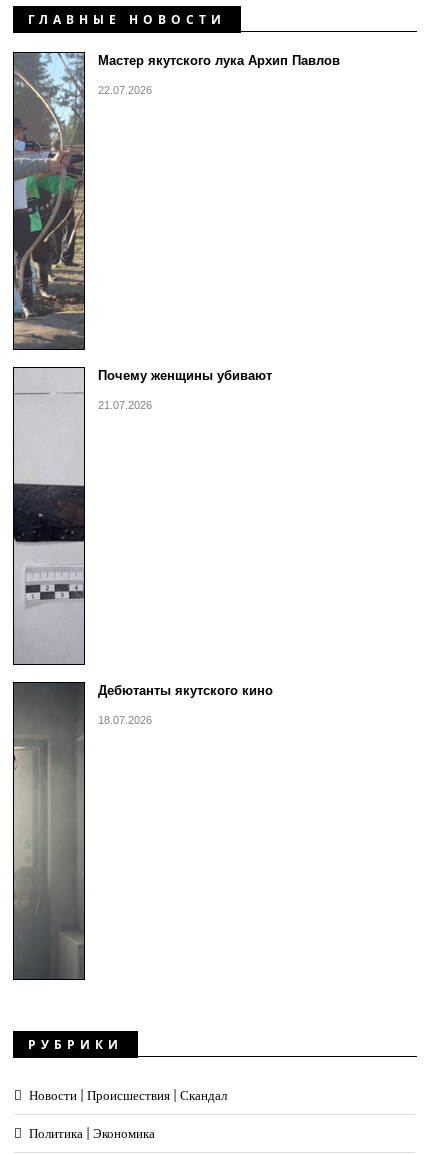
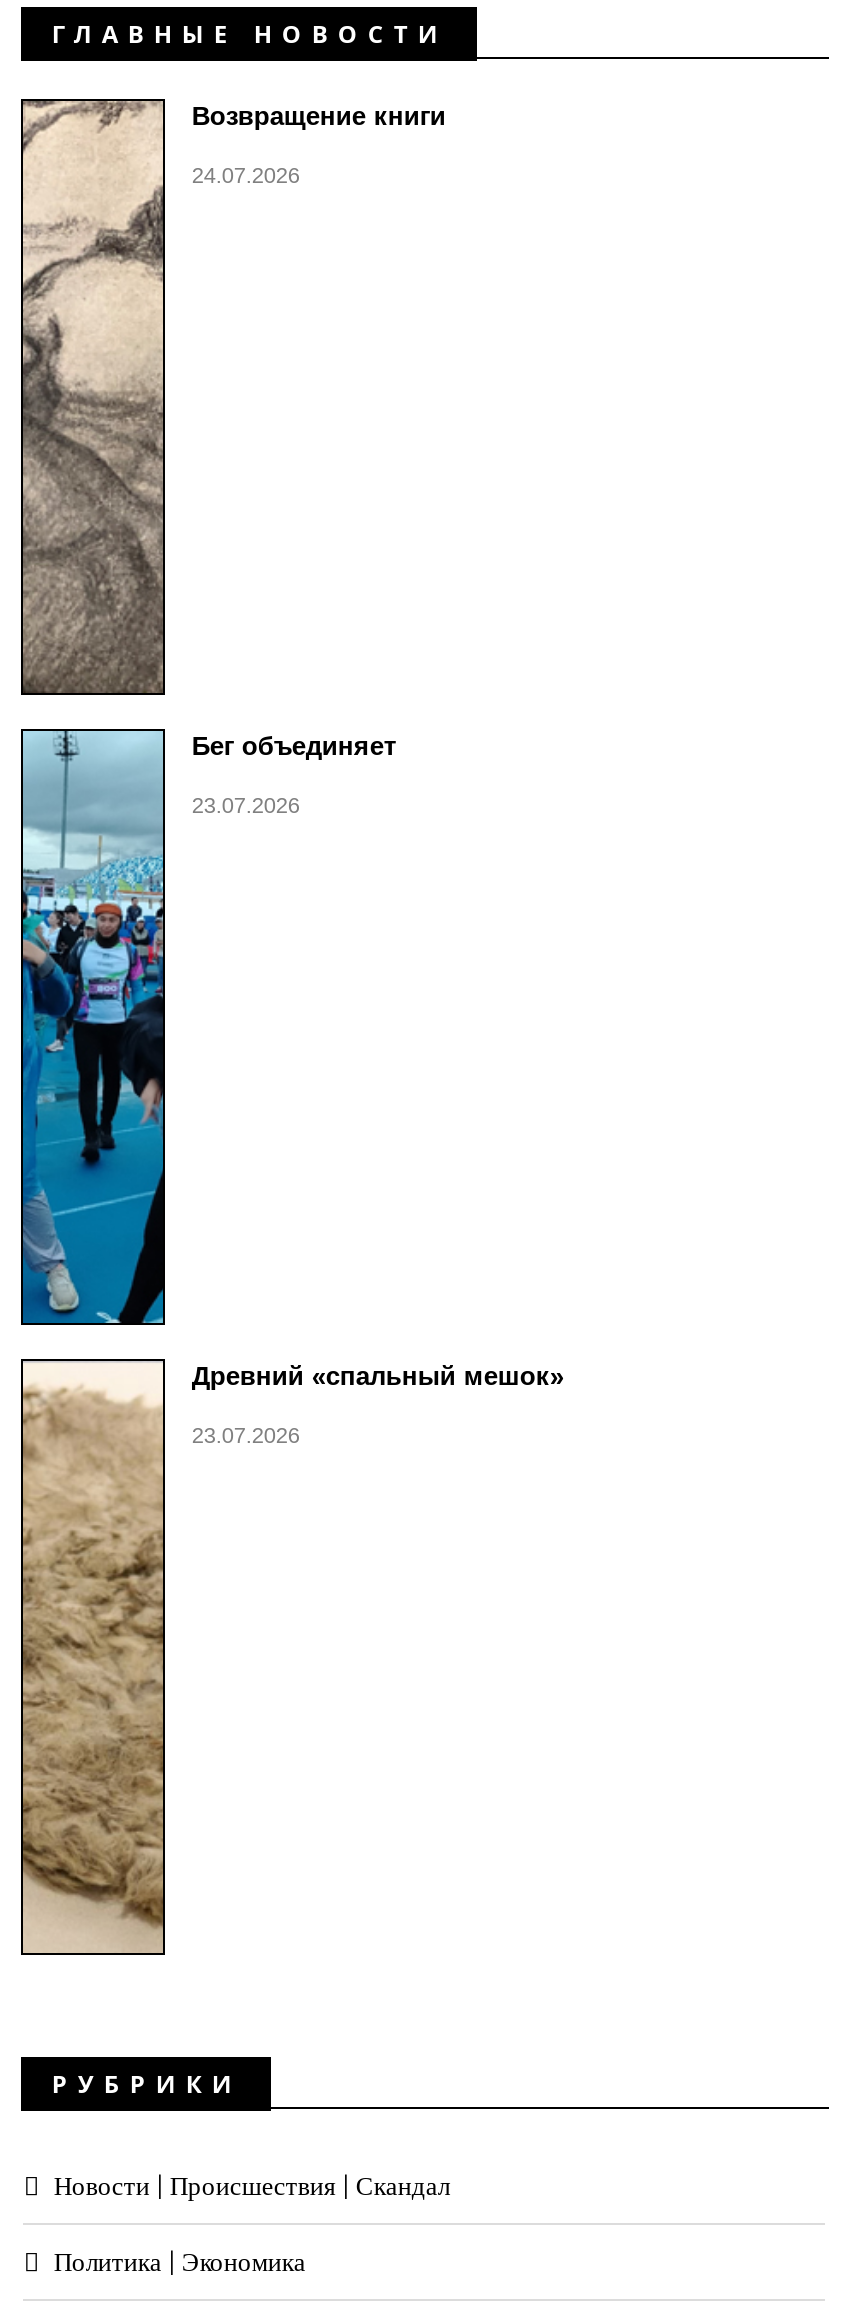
- [image]
- Мастер якутского лука Архип Павлов
+ [image]
+ Возвращение книги

- 22.07.2026
+ 24.07.2026

- [image]
- Почему женщины убивают
+ [image]
+ Бег объединяет

- 21.07.2026
+ 23.07.2026

- [image]
- Дебютанты якутского кино
+ [image]
+ Древний «спальный мешок»

- 18.07.2026
+ 23.07.2026
